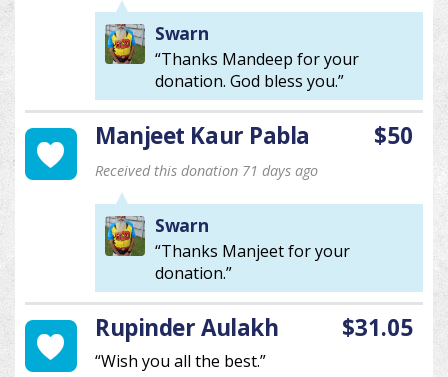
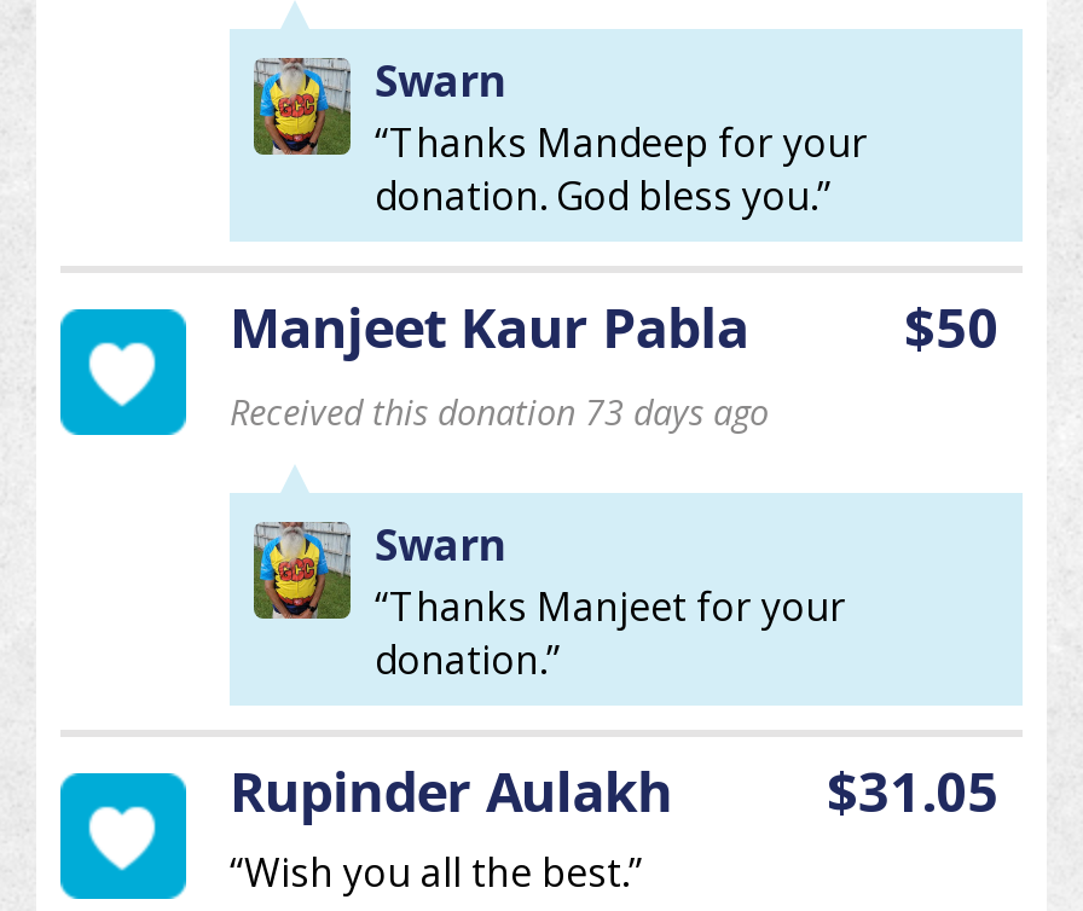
- Received this donation 71 days ago
+ Received this donation 73 days ago
